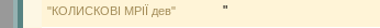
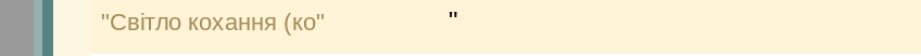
- "КОЛИСКОВІ МРІЇ дев"
+ "Світло кохання (ко"
